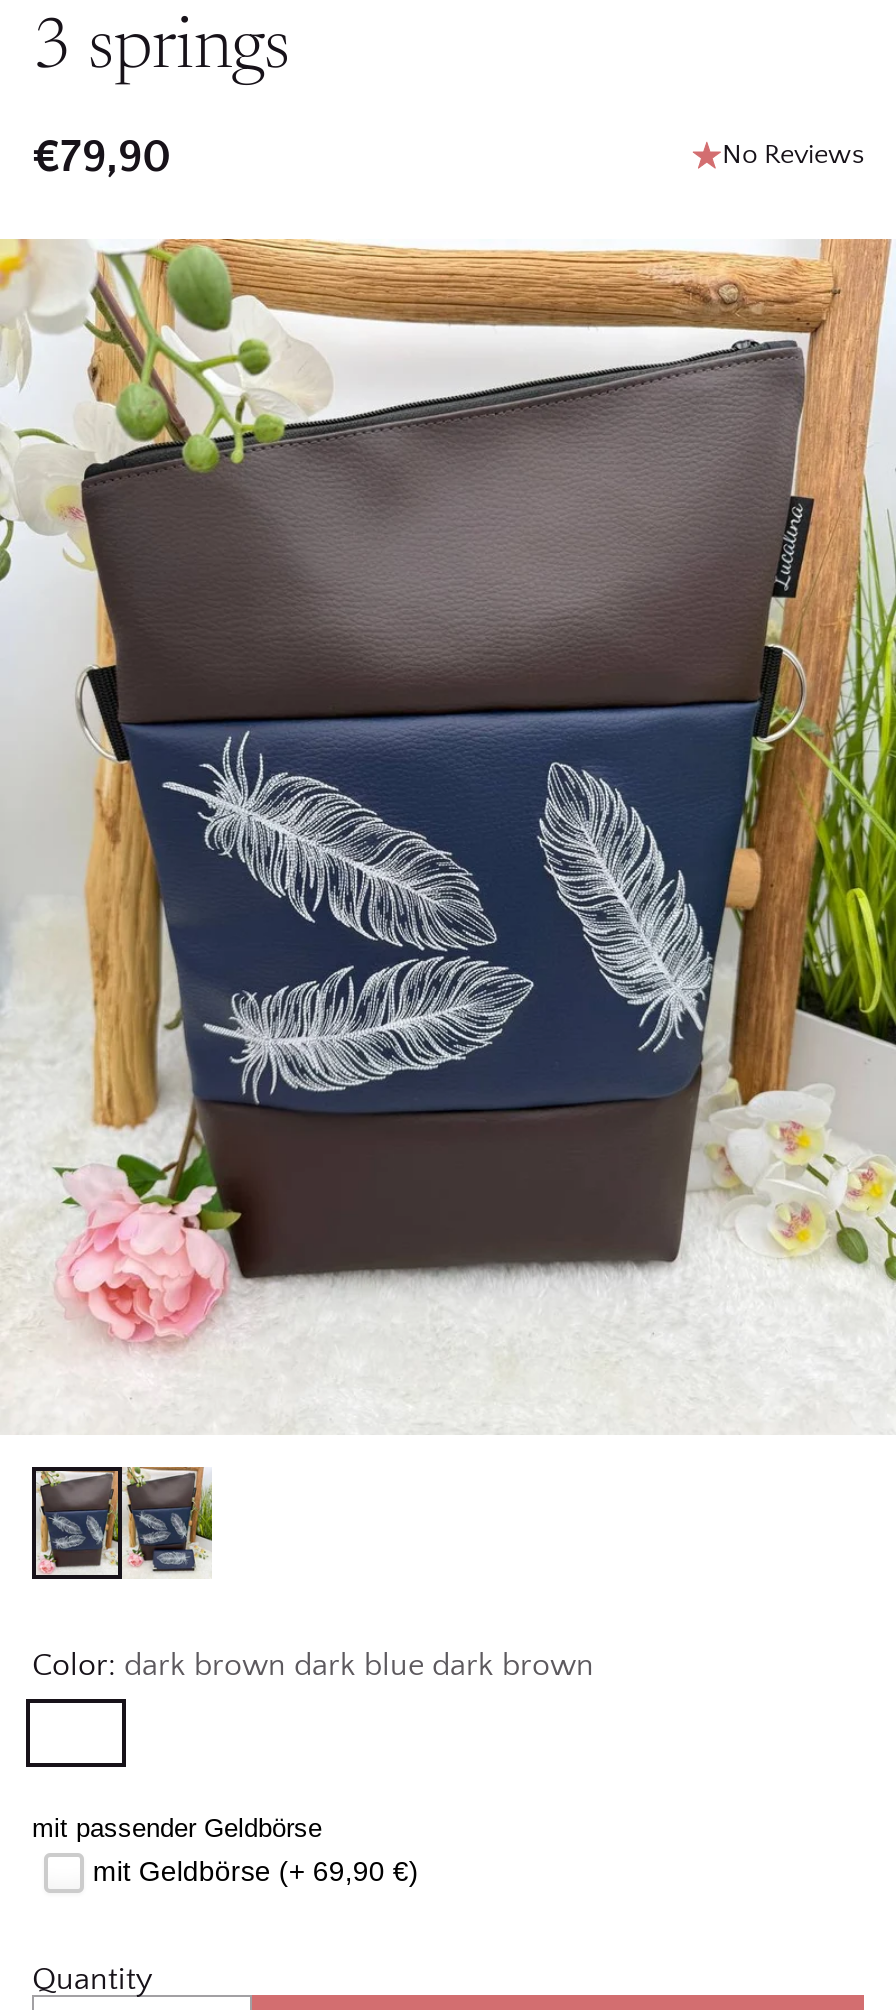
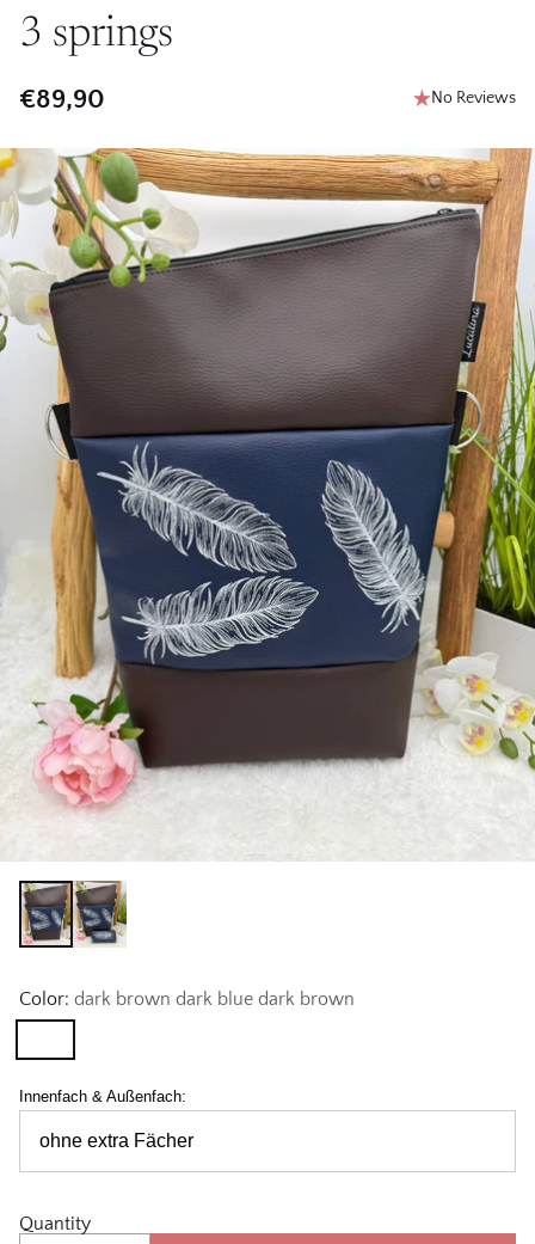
- €79,90
+ €89,90

- mit passender Geldbörse
- mit Geldbörse (+ 69,90 €)
+ Innenfach & Außenfach:
